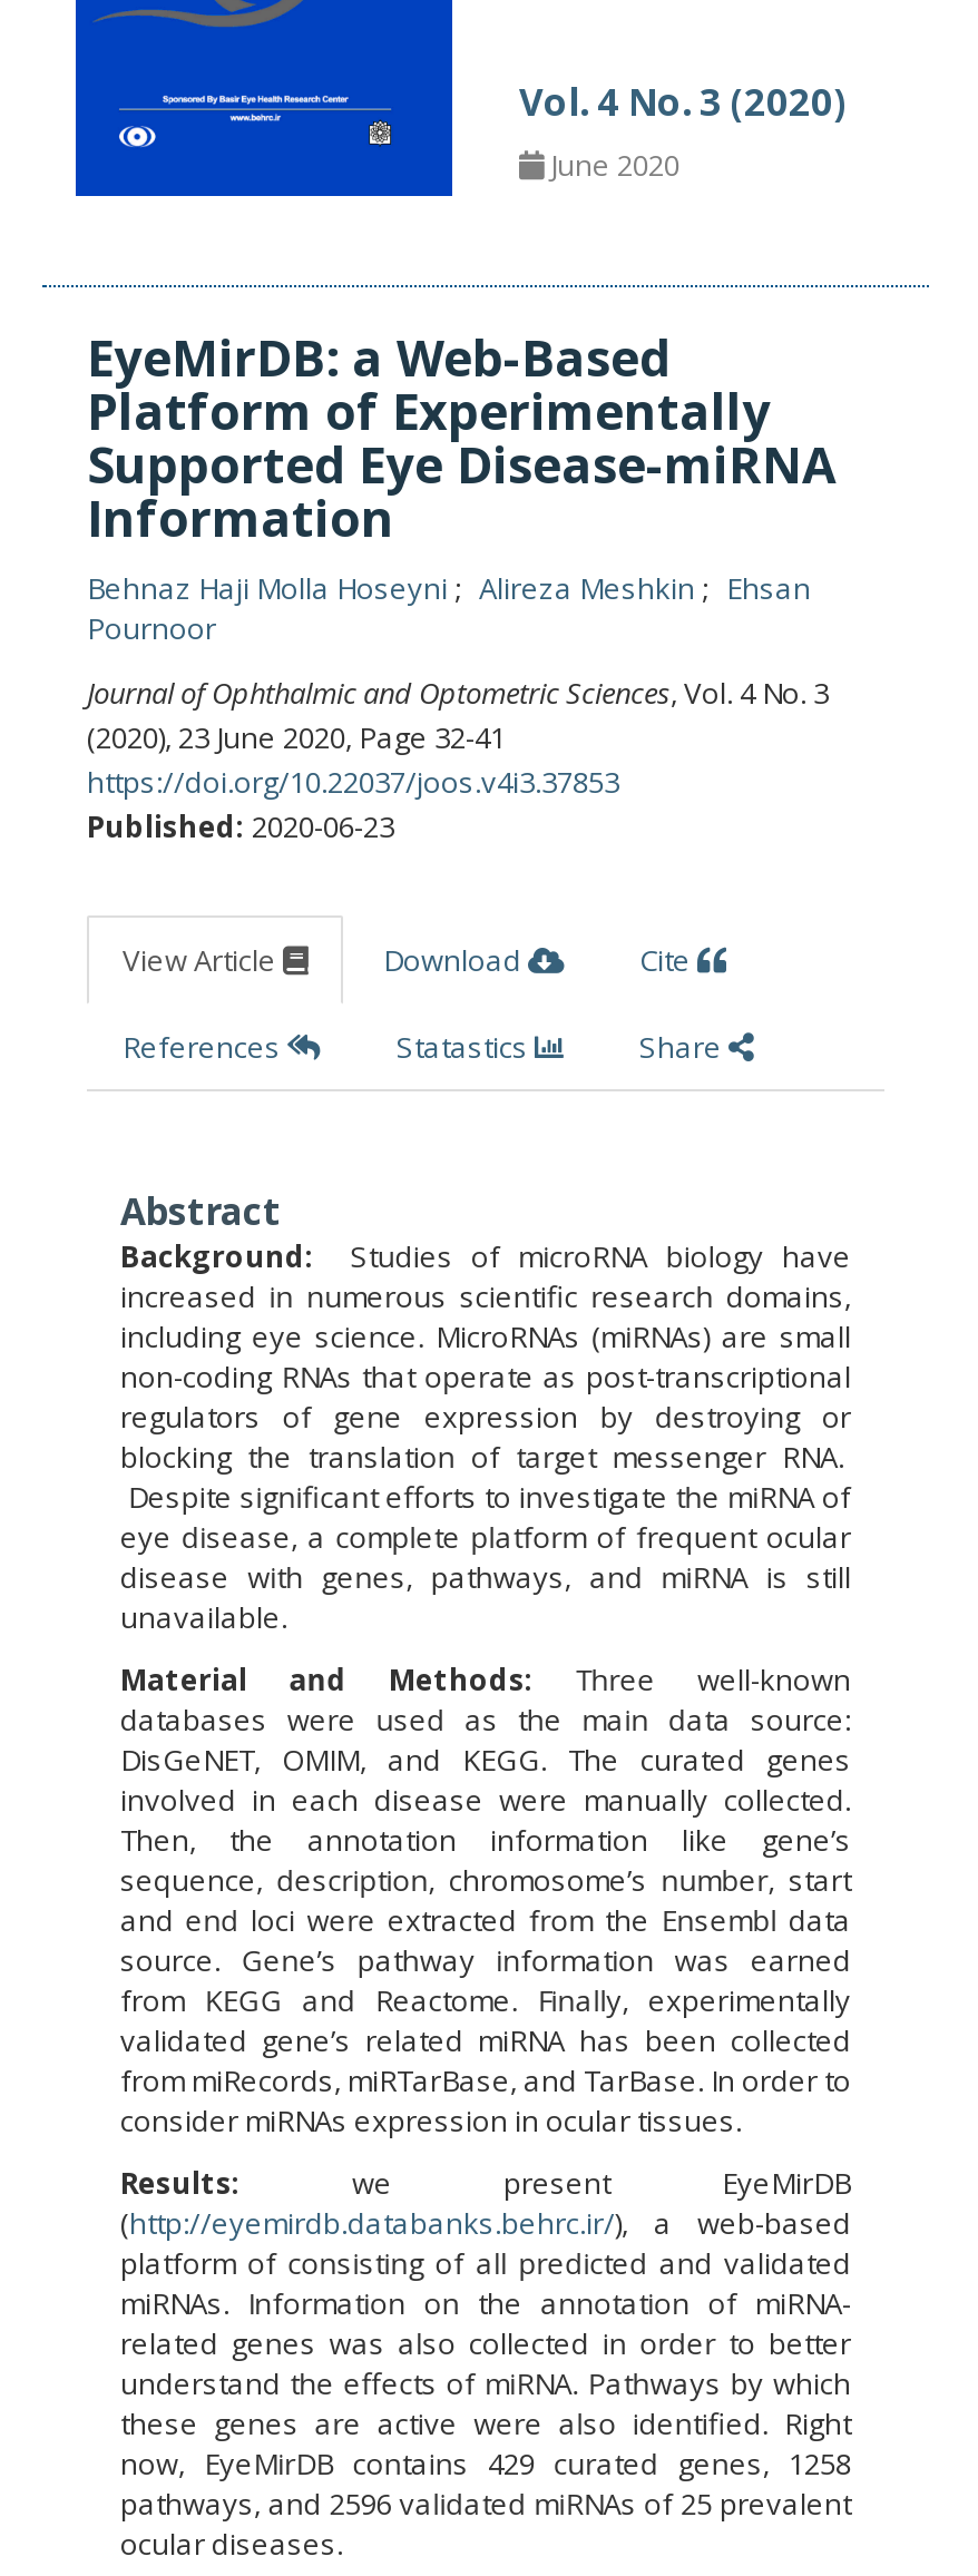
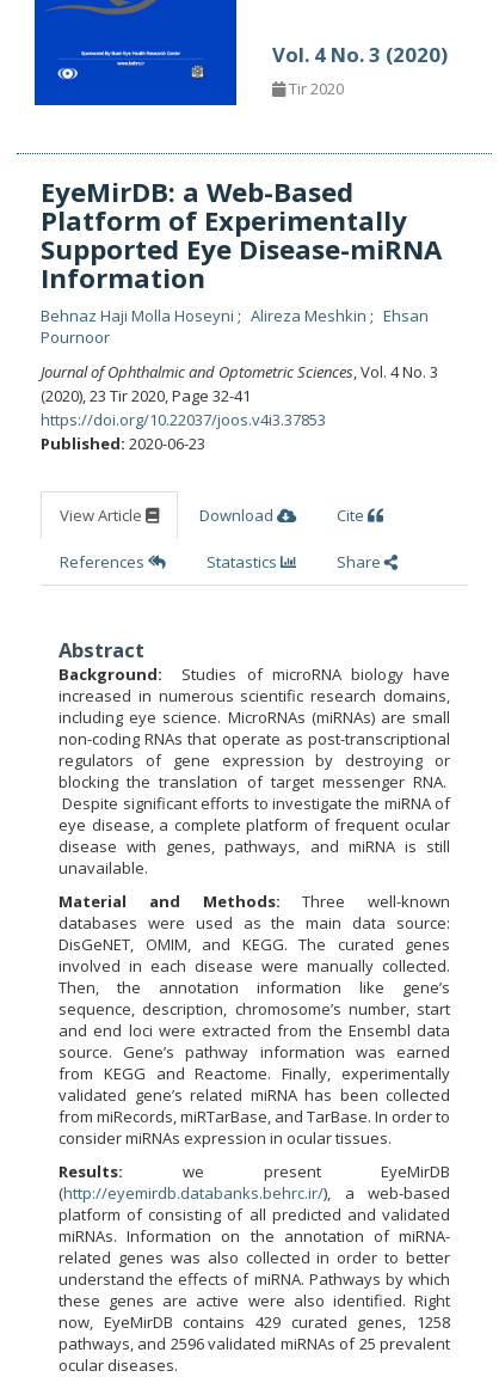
- June 2020
+ Tir 2020

- (2020), 23 June 2020 , Page 32-41
+ (2020), 23 Tir 2020 , Page 32-41
